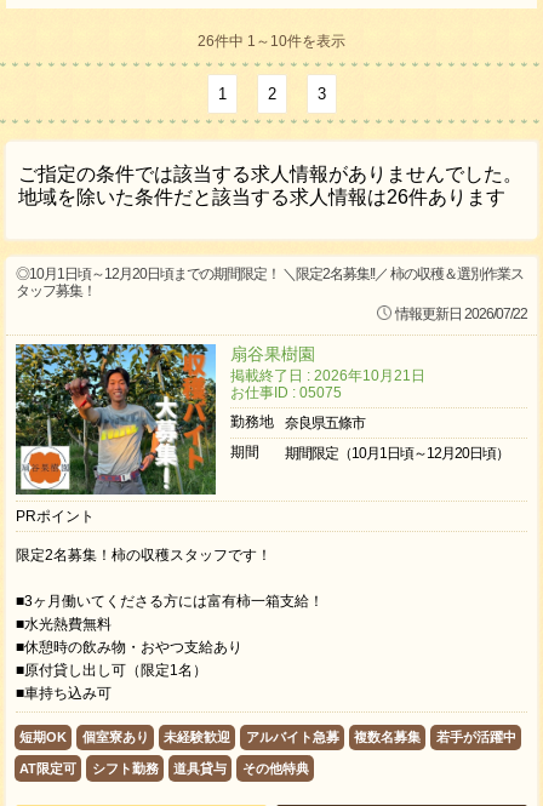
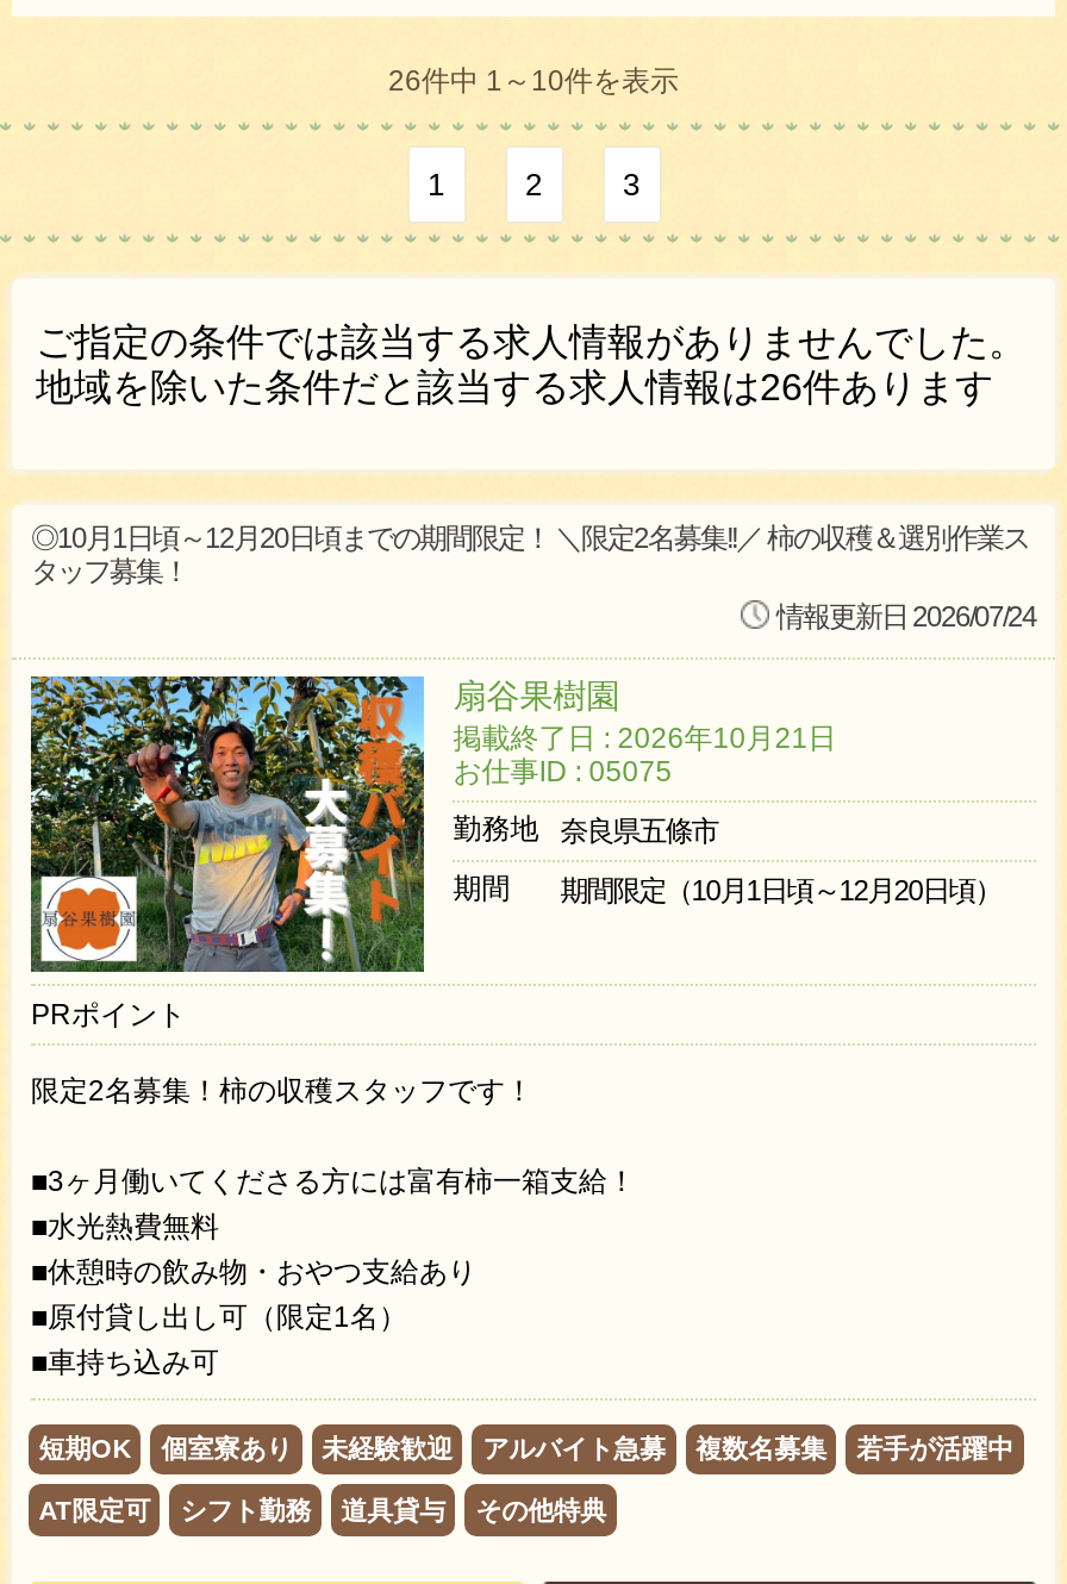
- 情報更新日 2026/07/22
+ 情報更新日 2026/07/24
